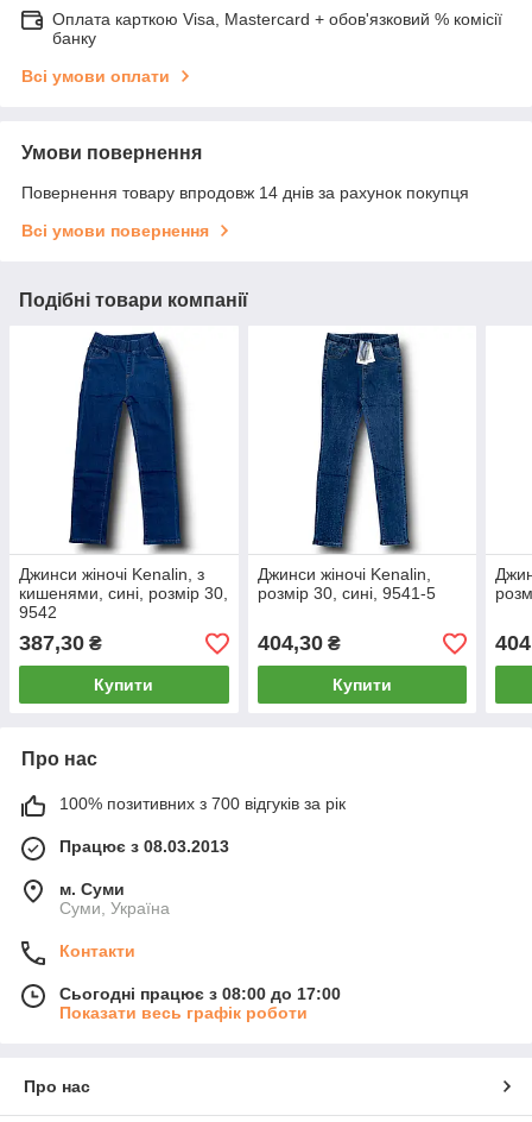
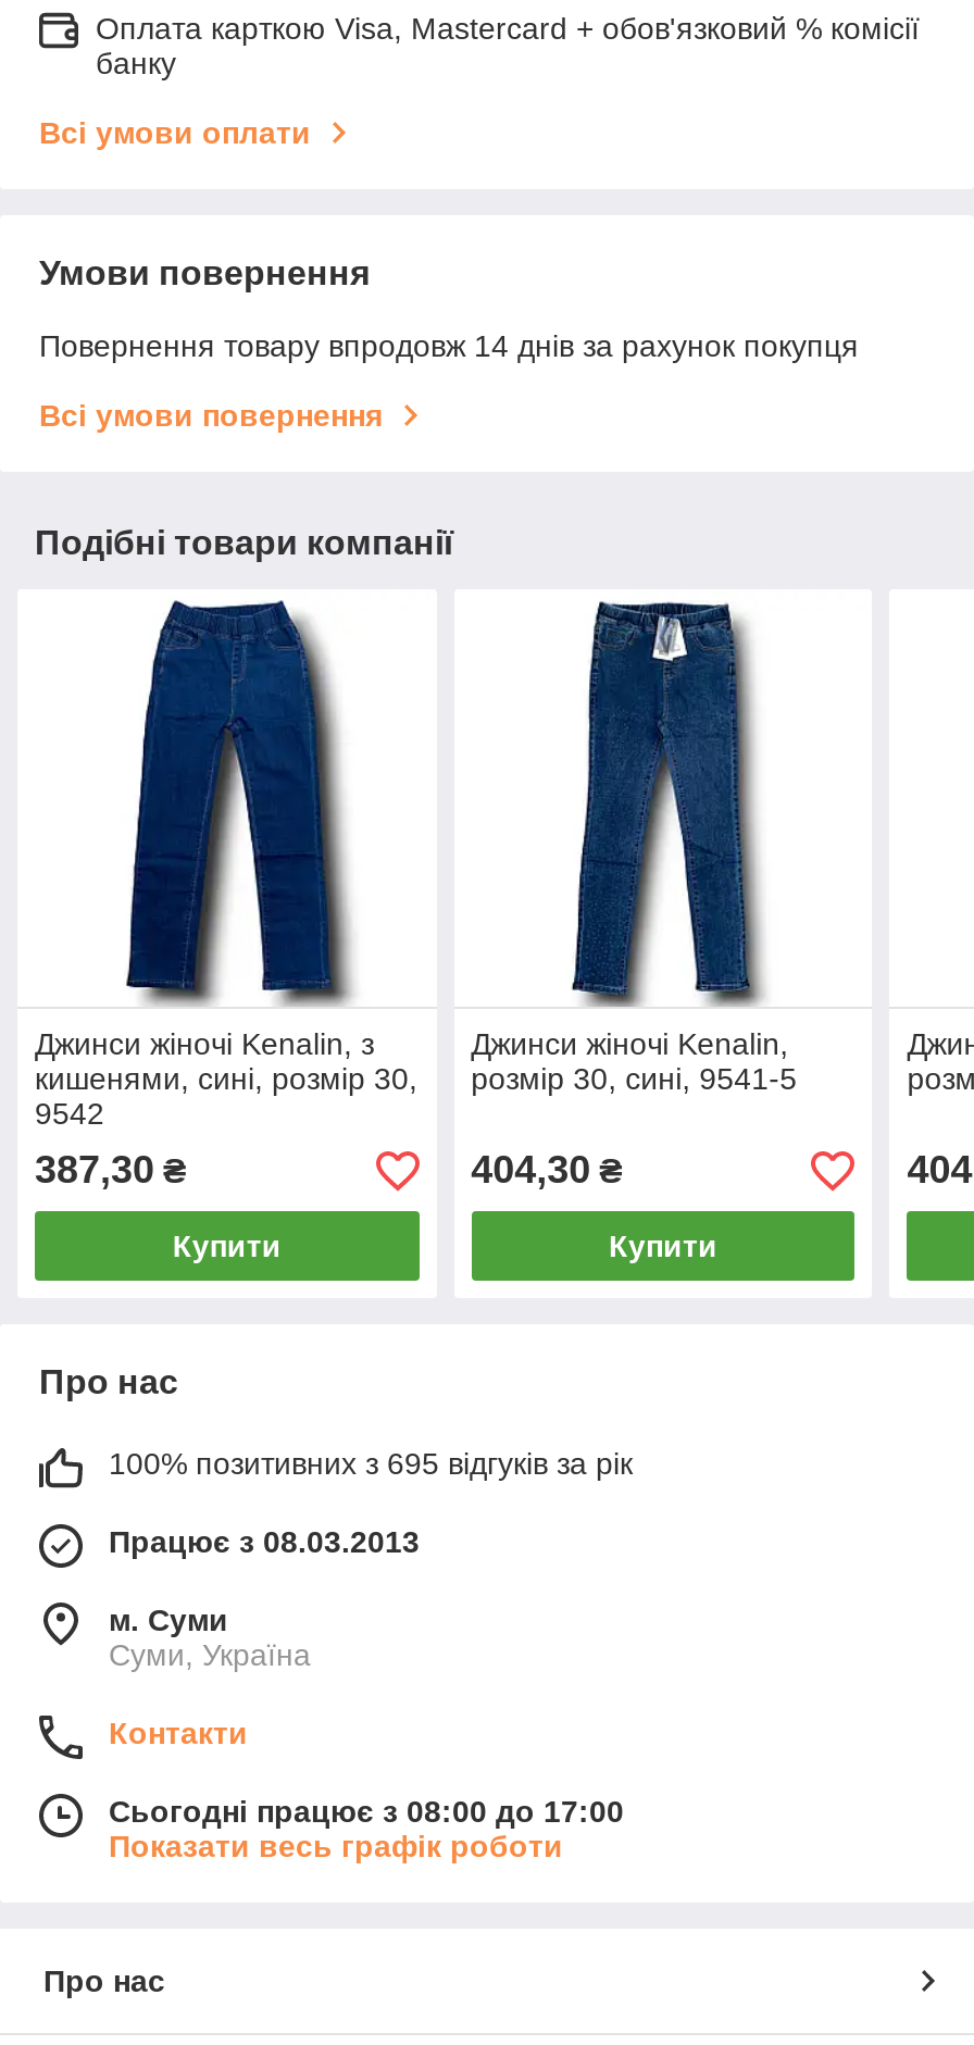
- 100% позитивних з 700 відгуків за рік
+ 100% позитивних з 695 відгуків за рік
